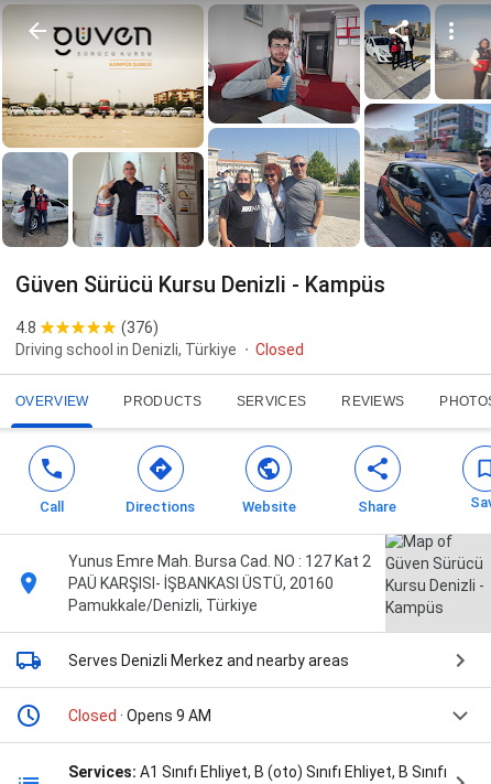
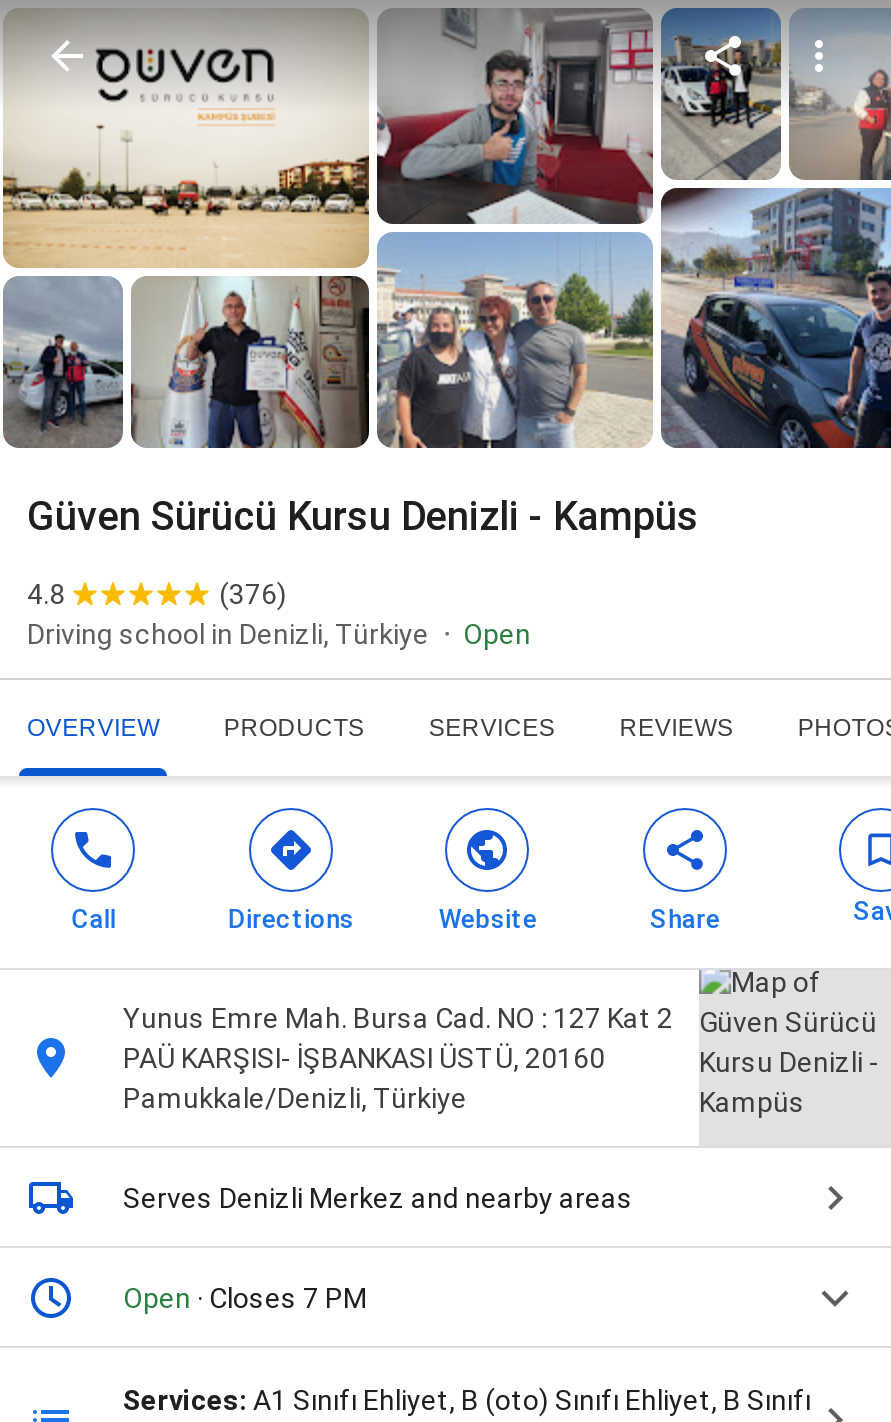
- Closed
+ Open

- Closed · Opens 9 AM
+ Open · Closes 7 PM
